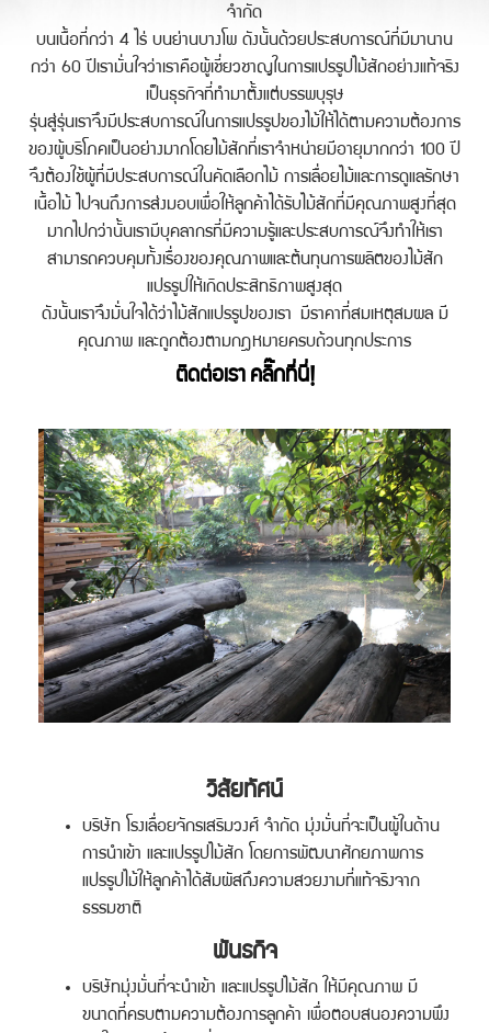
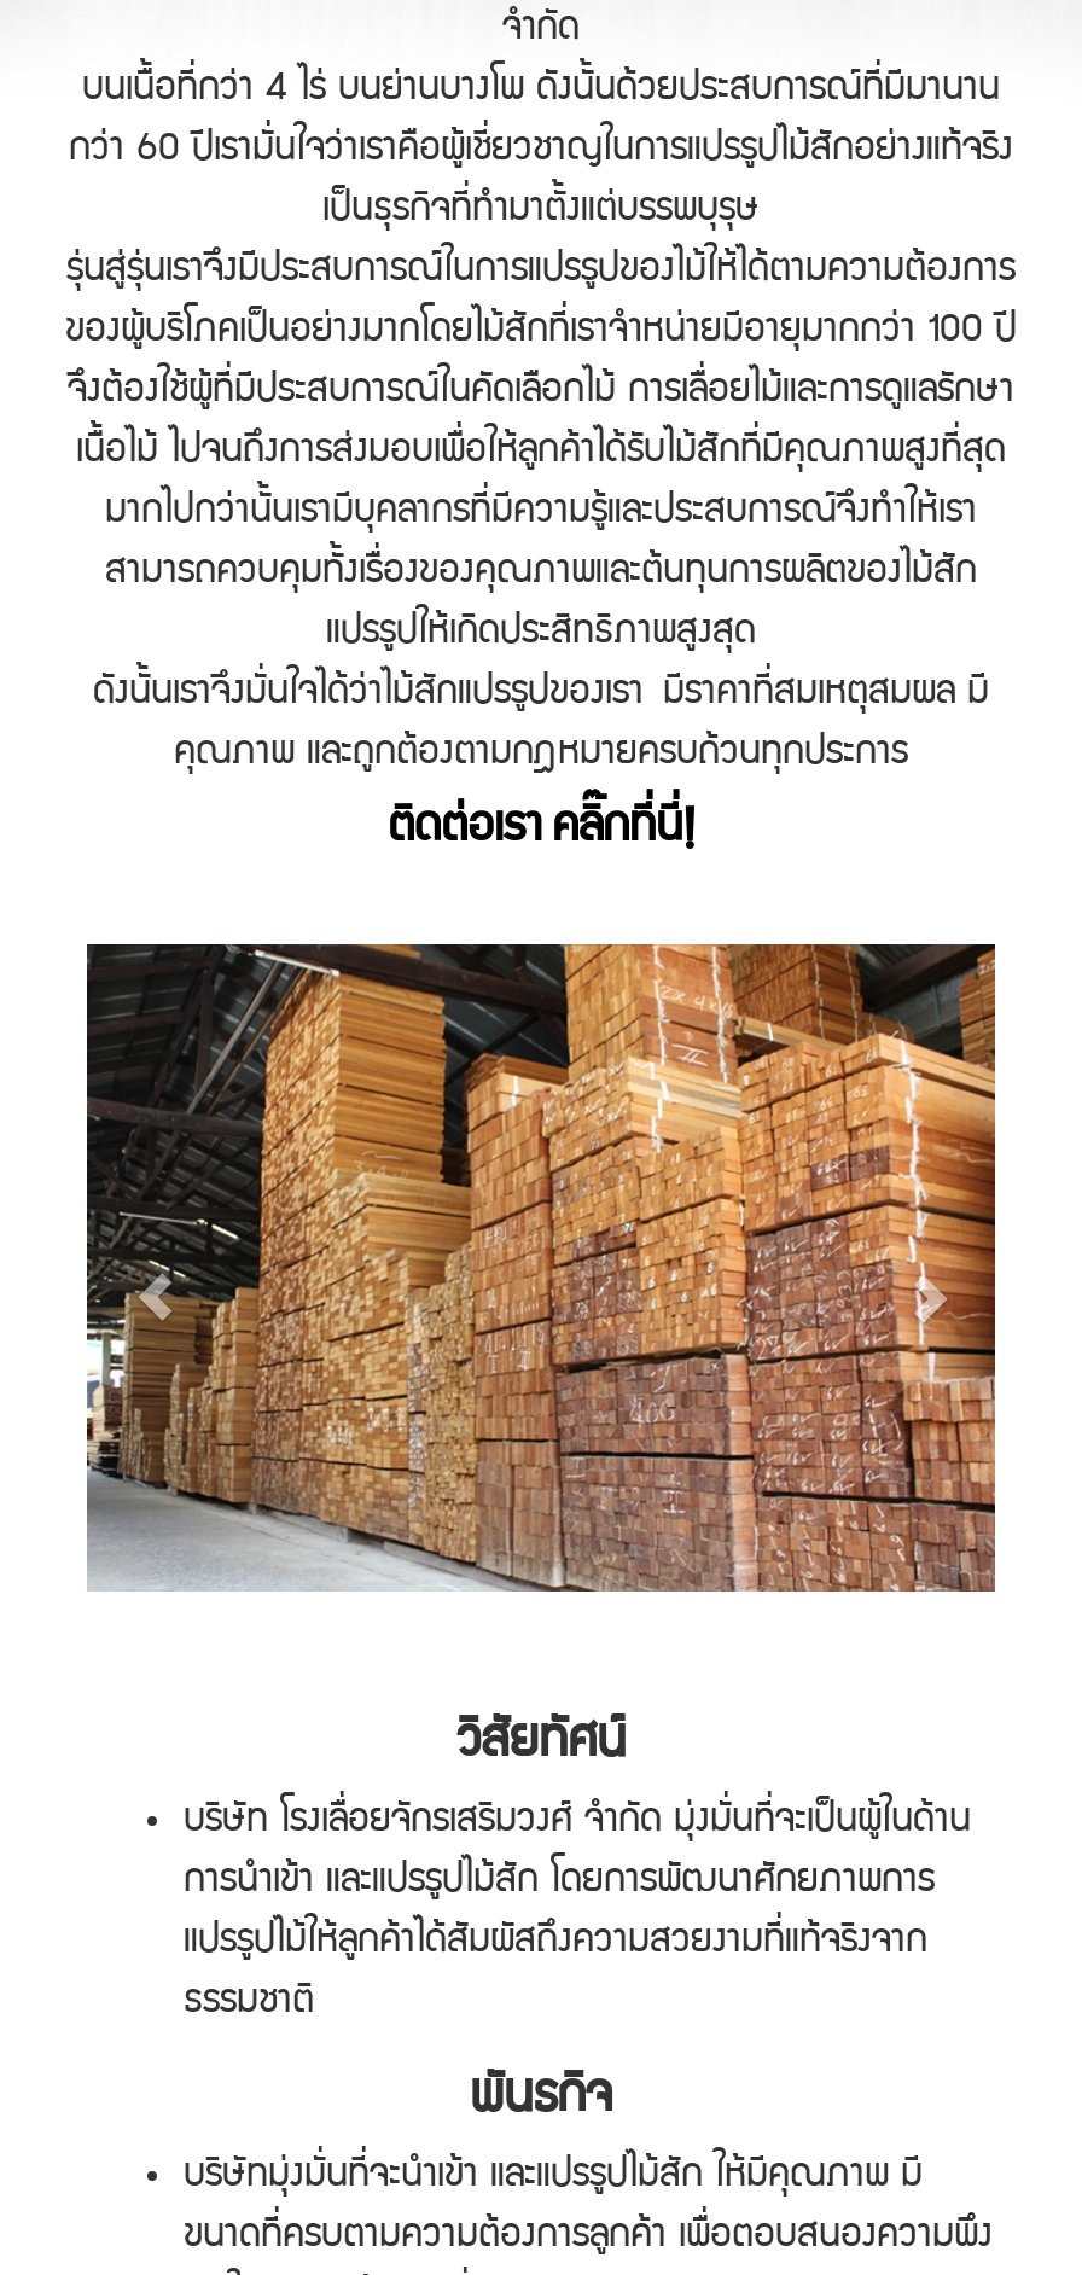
- [image]
+ [image]
